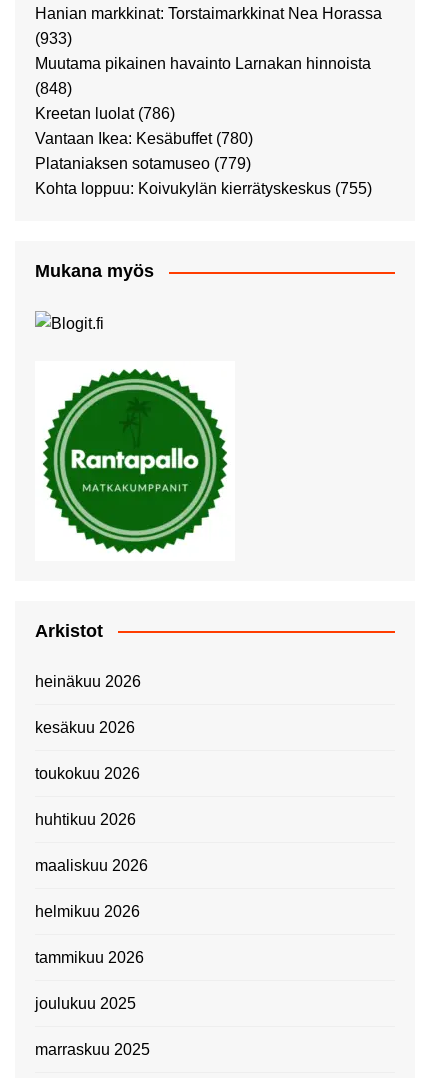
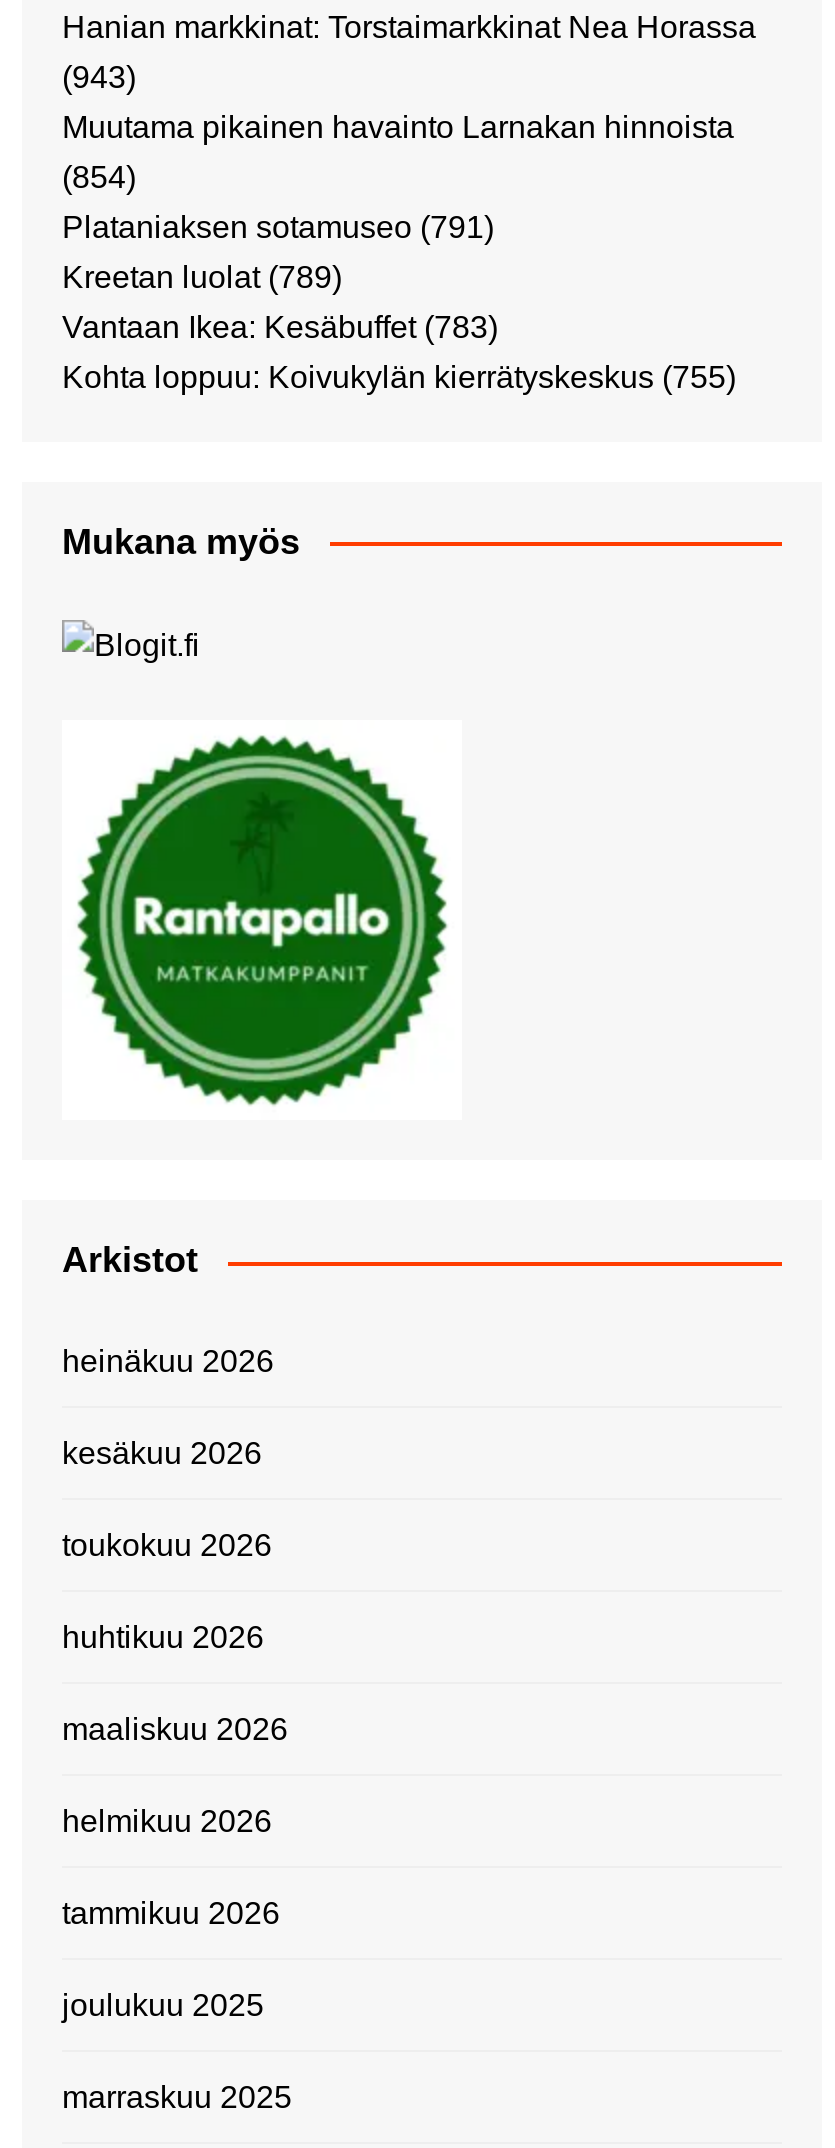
- (933)
+ (943)

- (848)
+ (854)

- Kreetan luolat (786)
+ Plataniaksen sotamuseo (791)

- Vantaan Ikea: Kesäbuffet (780)
+ Kreetan luolat (789)

- Plataniaksen sotamuseo (779)
+ Vantaan Ikea: Kesäbuffet (783)
